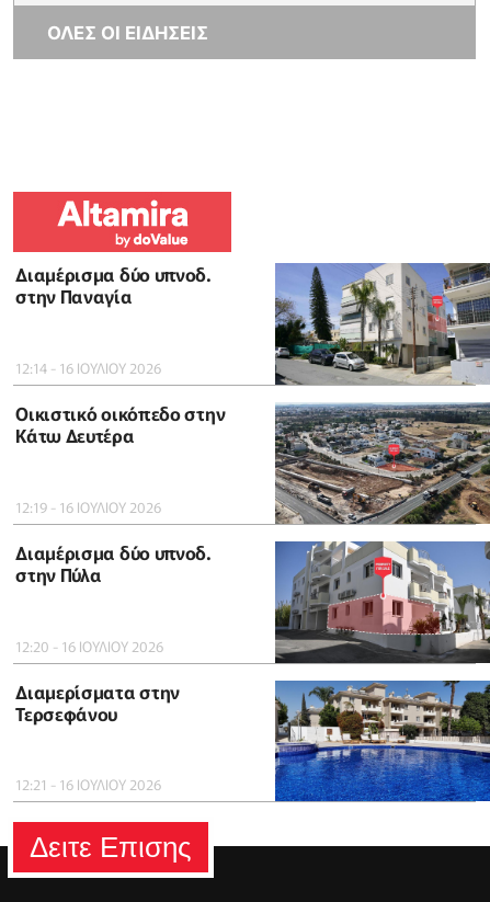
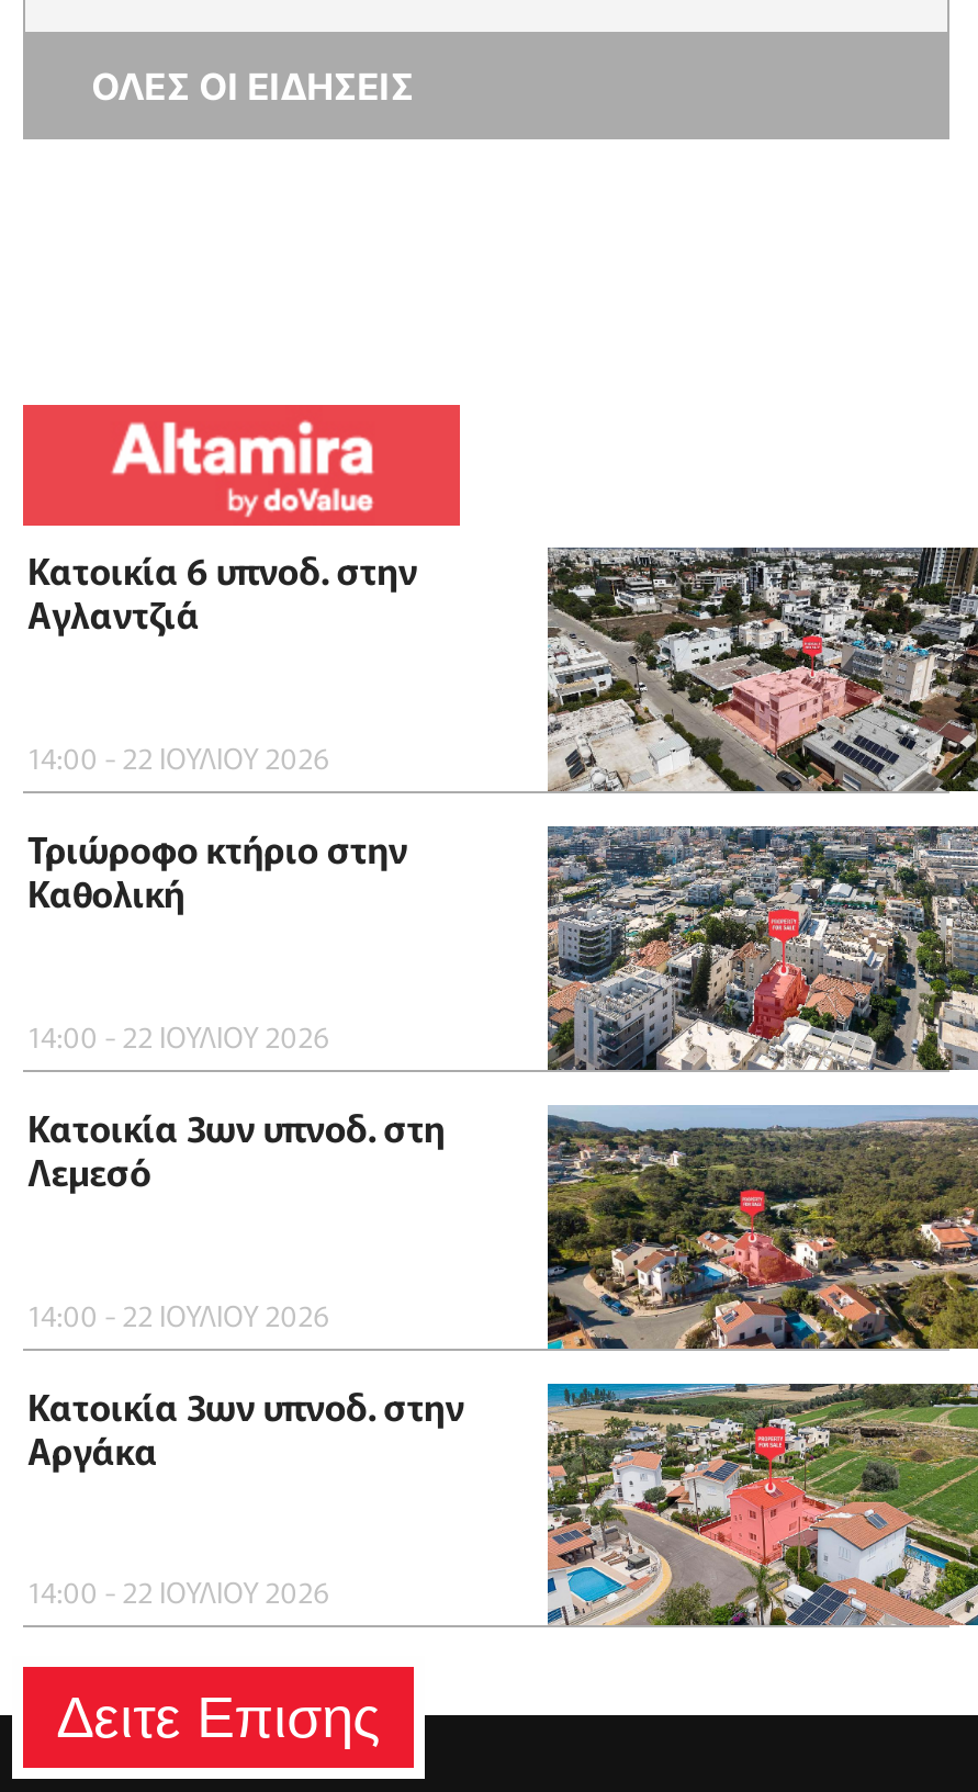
- Διαμέρισμα δύο υπνοδ.
- στην Παναγία
+ Κατοικία 6 υπνοδ. στην
+ Αγλαντζιά

- [image]
+ [image]

- 12:14 - 16 ΙΟΥΛΙΟΥ 2026
+ 14:00 - 22 ΙΟΥΛΙΟΥ 2026

- Οικιστικό οικόπεδο στην
- Κάτω Δευτέρα
+ Τριώροφο κτήριο στην
+ Καθολική

- [image]
+ [image]

- 12:19 - 16 ΙΟΥΛΙΟΥ 2026
+ 14:00 - 22 ΙΟΥΛΙΟΥ 2026

- Διαμέρισμα δύο υπνοδ.
- στην Πύλα
+ Κατοικία 3ων υπνοδ. στη
+ Λεμεσό

- [image]
+ [image]

- 12:20 - 16 ΙΟΥΛΙΟΥ 2026
+ 14:00 - 22 ΙΟΥΛΙΟΥ 2026

- Διαμερίσματα στην
- Τερσεφάνου
+ Κατοικία 3ων υπνοδ. στην
+ Αργάκα

- [image]
+ [image]

- 12:21 - 16 ΙΟΥΛΙΟΥ 2026
+ 14:00 - 22 ΙΟΥΛΙΟΥ 2026
